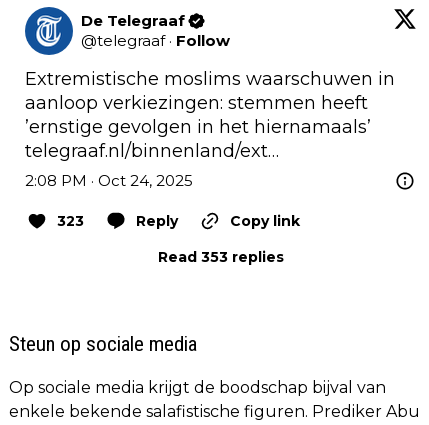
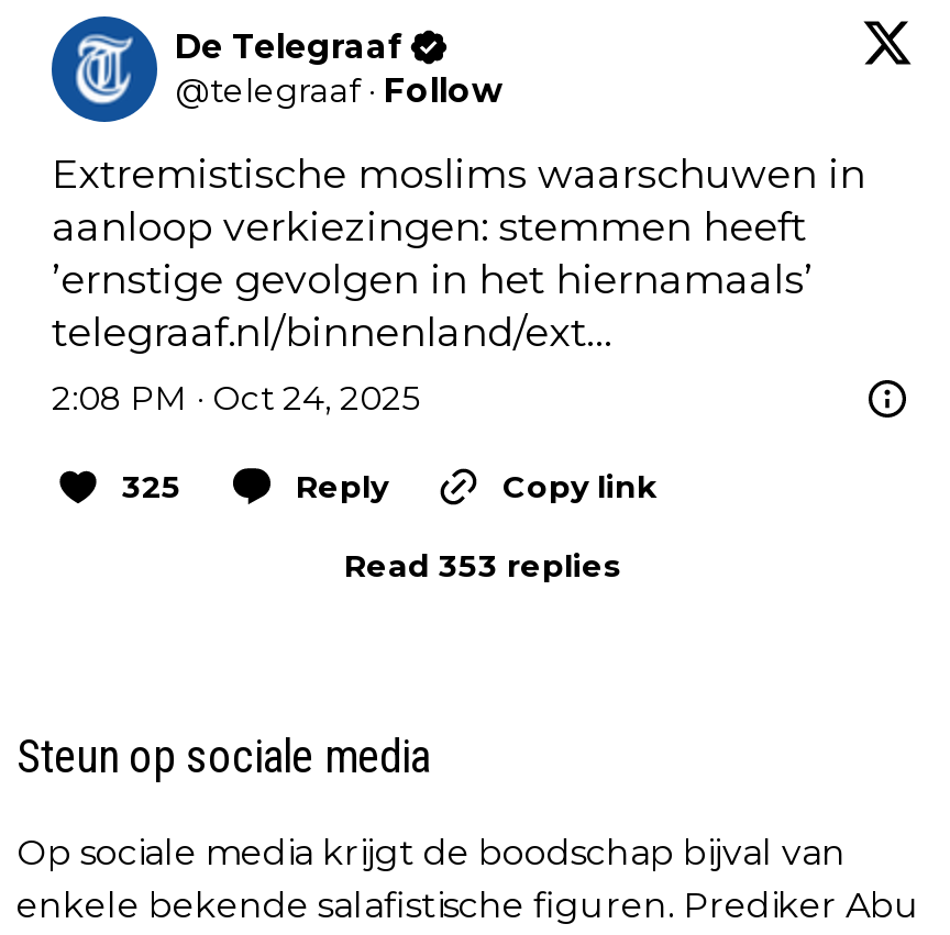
- 323
+ 325
